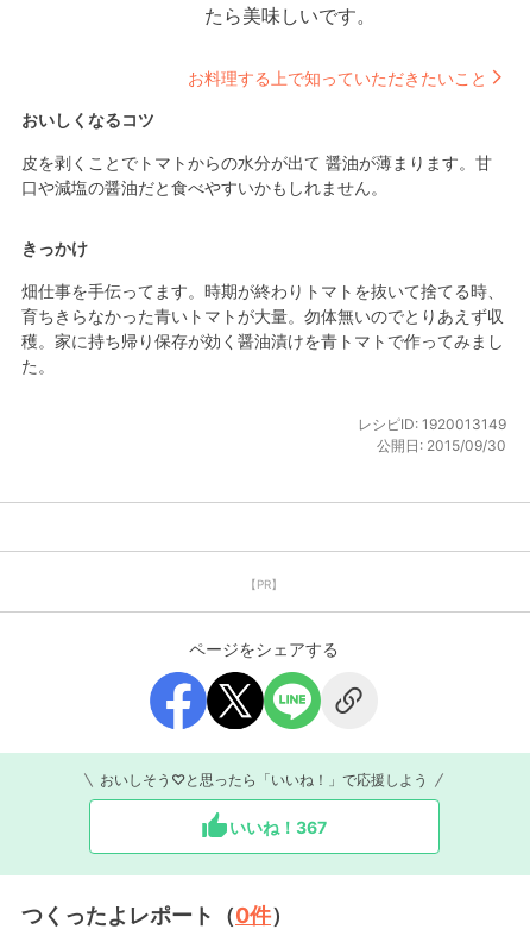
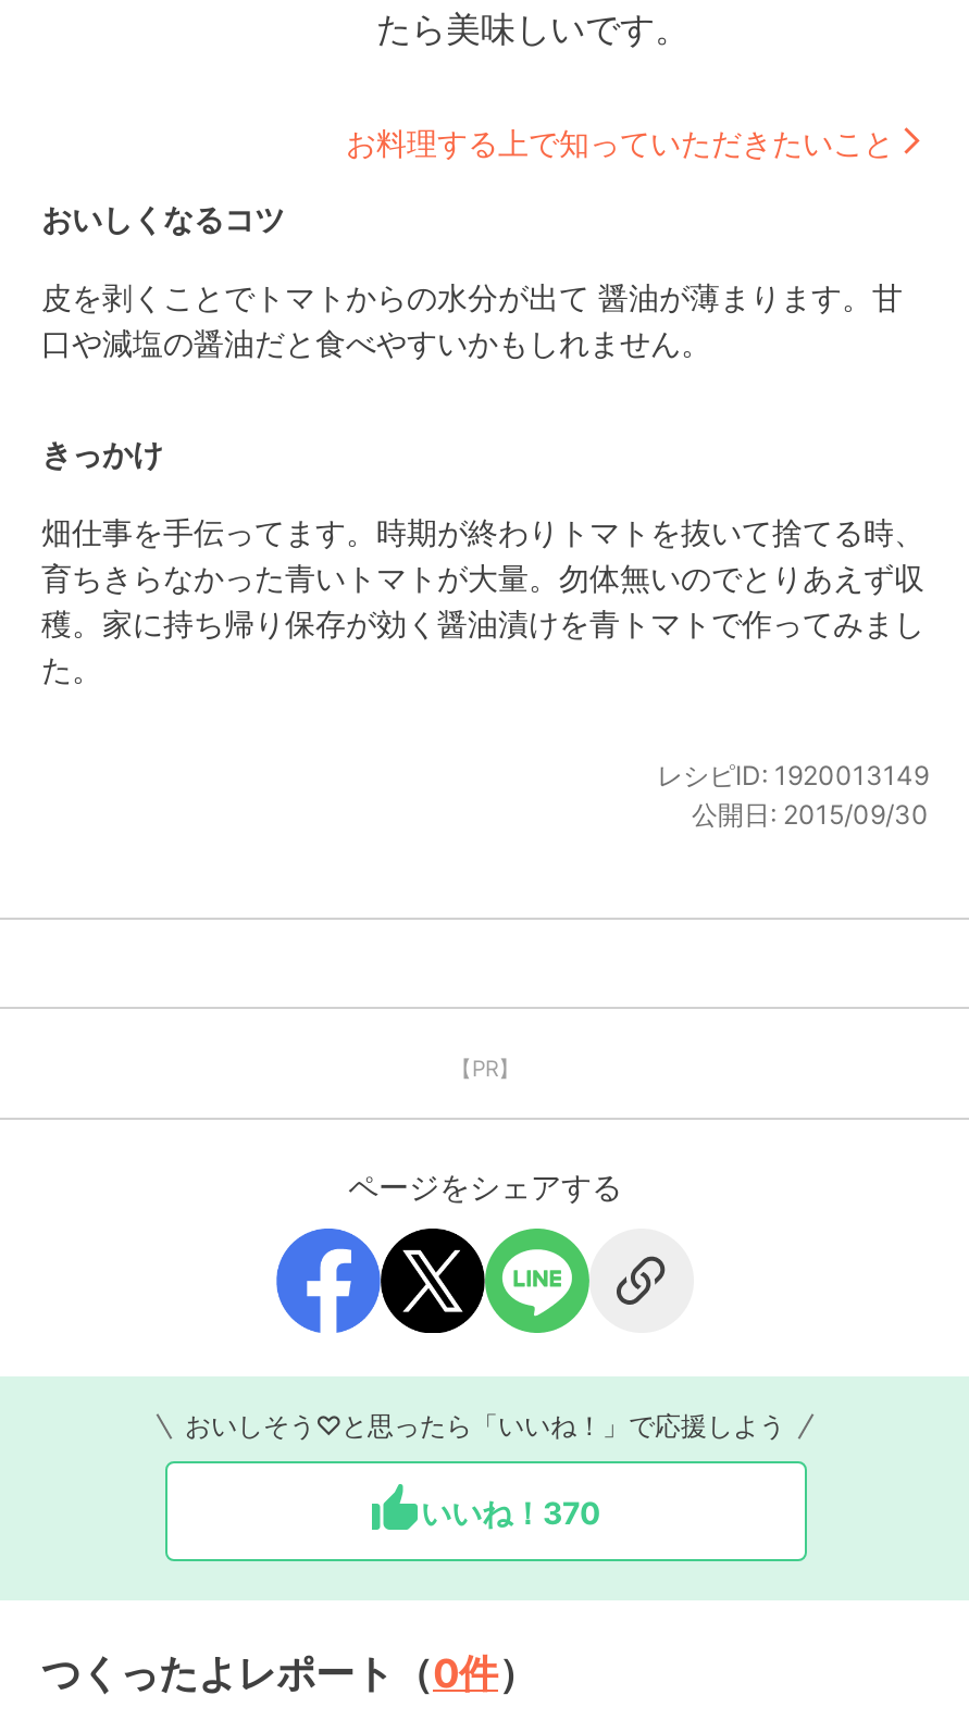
- いいね！367
+ いいね！370
